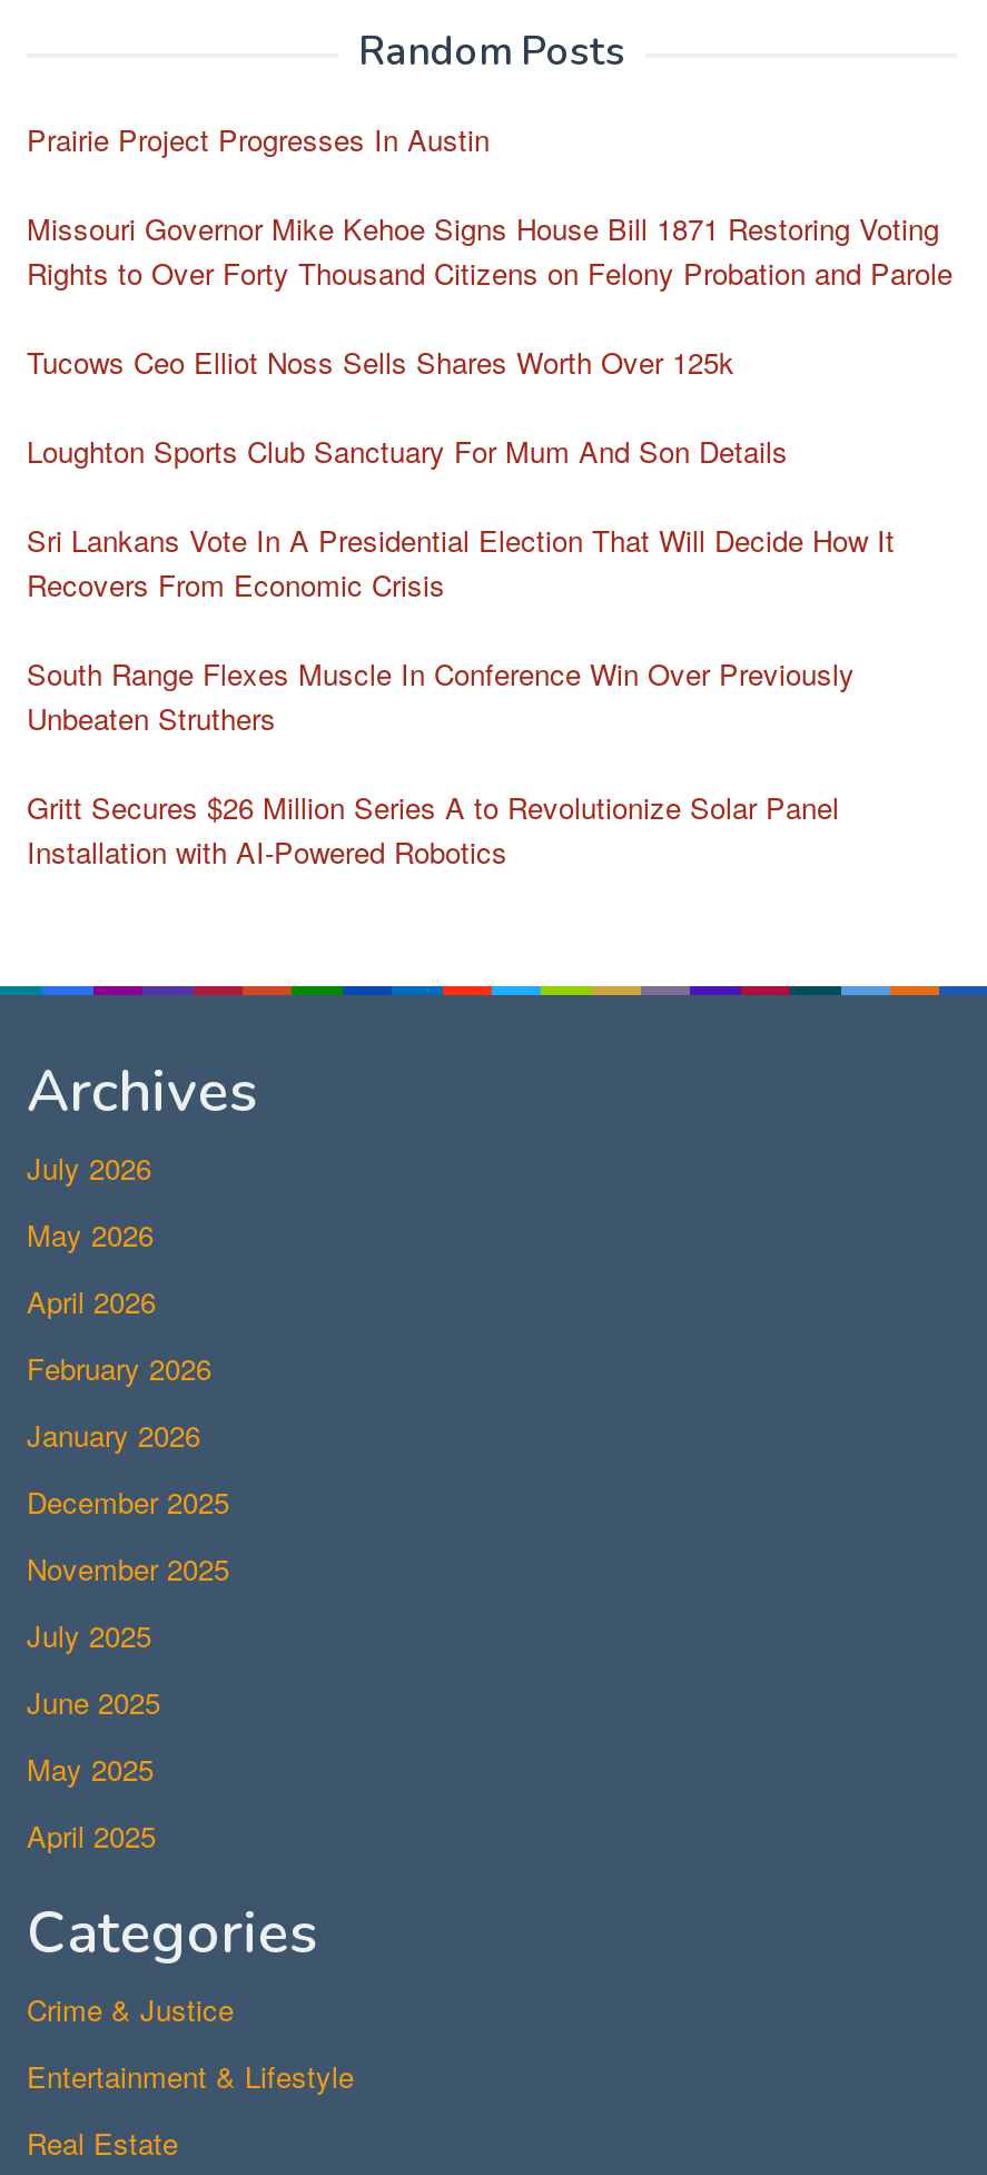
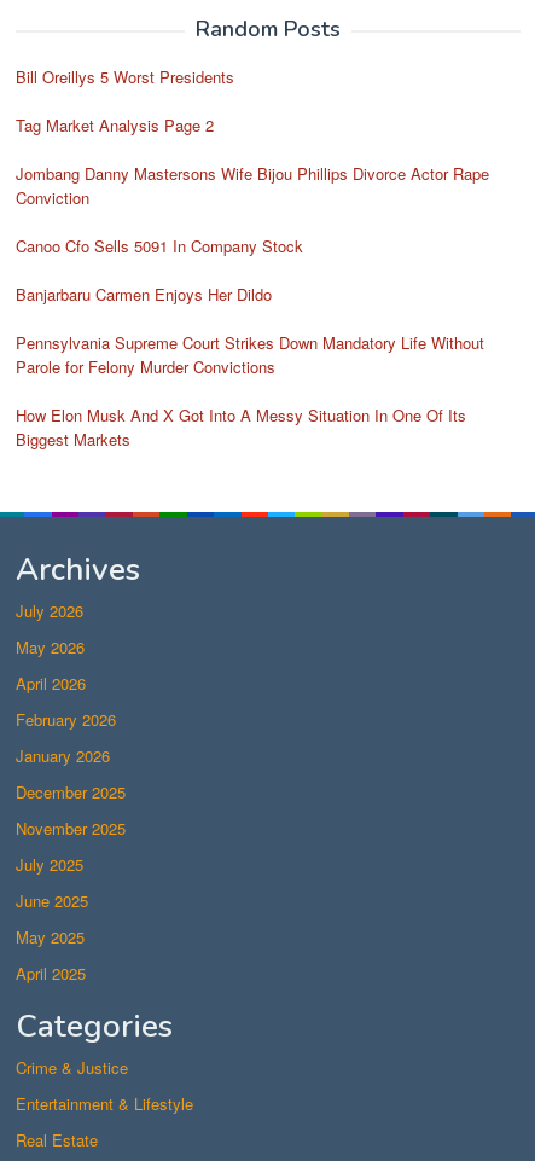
- Prairie Project Progresses In Austin
+ Bill Oreillys 5 Worst Presidents

- Missouri Governor Mike Kehoe Signs House Bill 1871 Restoring Voting
- Rights to Over Forty Thousand Citizens on Felony Probation and Parole
+ Tag Market Analysis Page 2

- Tucows Ceo Elliot Noss Sells Shares Worth Over 125k
+ Jombang Danny Mastersons Wife Bijou Phillips Divorce Actor Rape
+ Conviction

- Loughton Sports Club Sanctuary For Mum And Son Details
+ Canoo Cfo Sells 5091 In Company Stock

- Sri Lankans Vote In A Presidential Election That Will Decide How It
- Recovers From Economic Crisis
+ Banjarbaru Carmen Enjoys Her Dildo

- South Range Flexes Muscle In Conference Win Over Previously
- Unbeaten Struthers
+ Pennsylvania Supreme Court Strikes Down Mandatory Life Without
+ Parole for Felony Murder Convictions

- Gritt Secures $26 Million Series A to Revolutionize Solar Panel
- Installation with AI-Powered Robotics
+ How Elon Musk And X Got Into A Messy Situation In One Of Its
+ Biggest Markets
